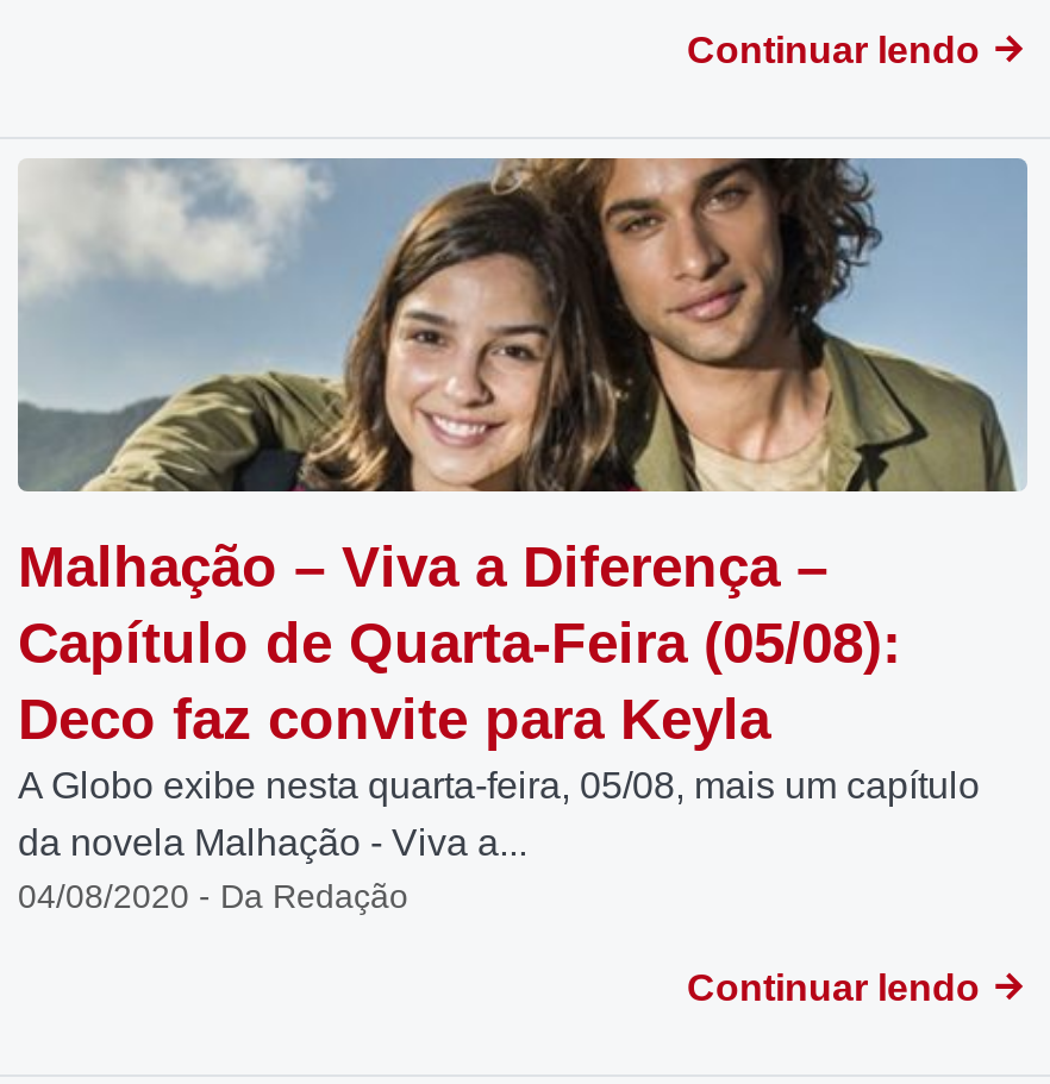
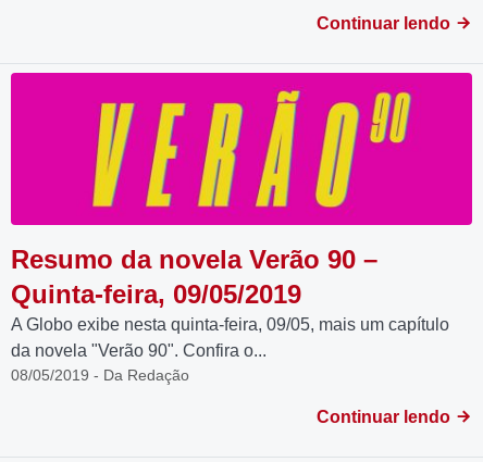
- [image]
- Malhação – Viva a Diferença –
- Capítulo de Quarta-Feira (05/08):
- Deco faz convite para Keyla
- A Globo exibe nesta quarta-feira, 05/08, mais um capítulo
- da novela Malhação - Viva a...
- 04/08/2020 - Da Redação
+ [image]
+ Resumo da novela Verão 90 –
+ Quinta-feira, 09/05/2019
+ A Globo exibe nesta quinta-feira, 09/05, mais um capítulo
+ da novela "Verão 90". Confira o...
+ 08/05/2019 - Da Redação
